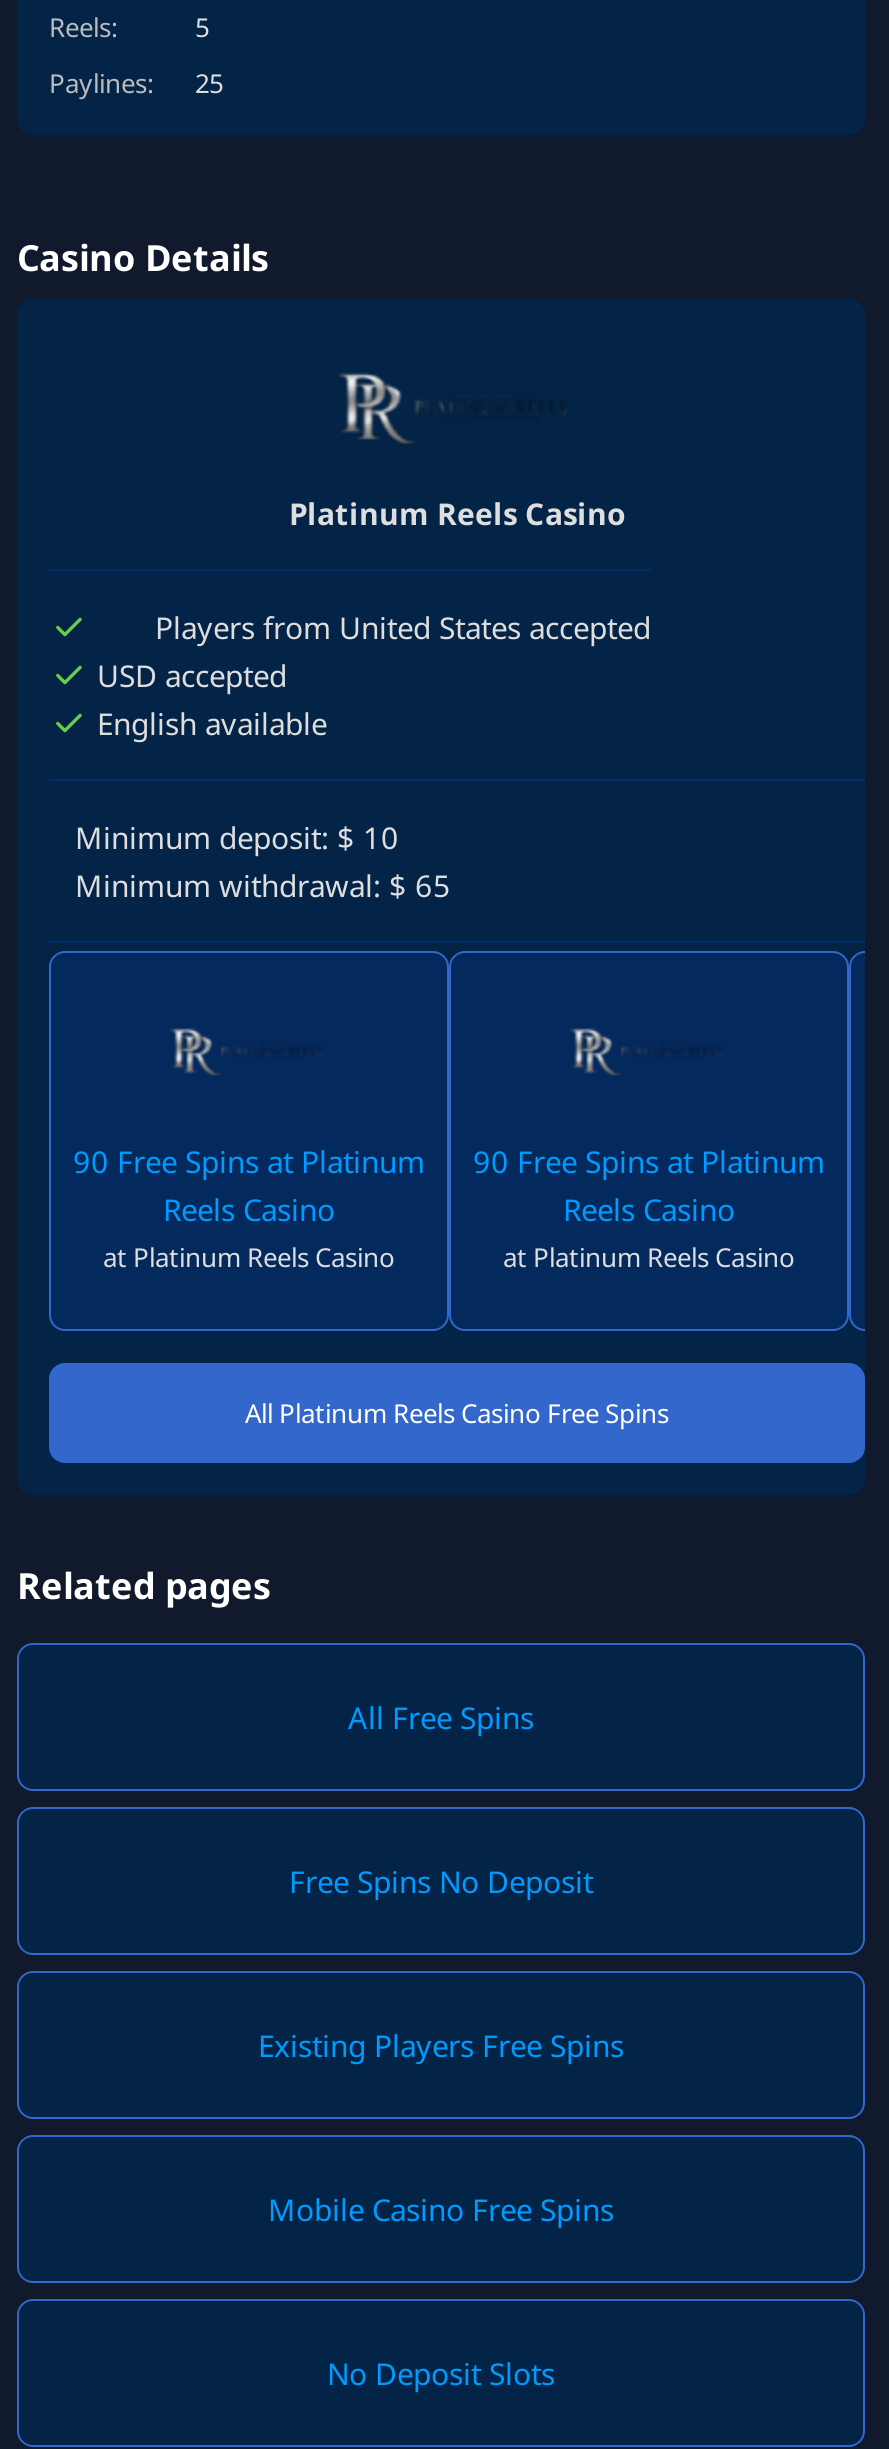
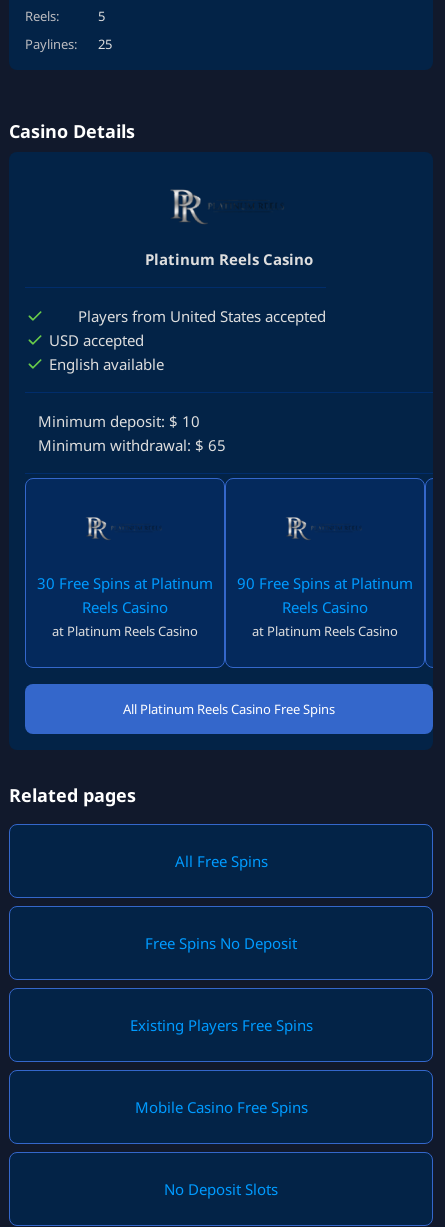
- 90 Free Spins at Platinum
+ 30 Free Spins at Platinum
